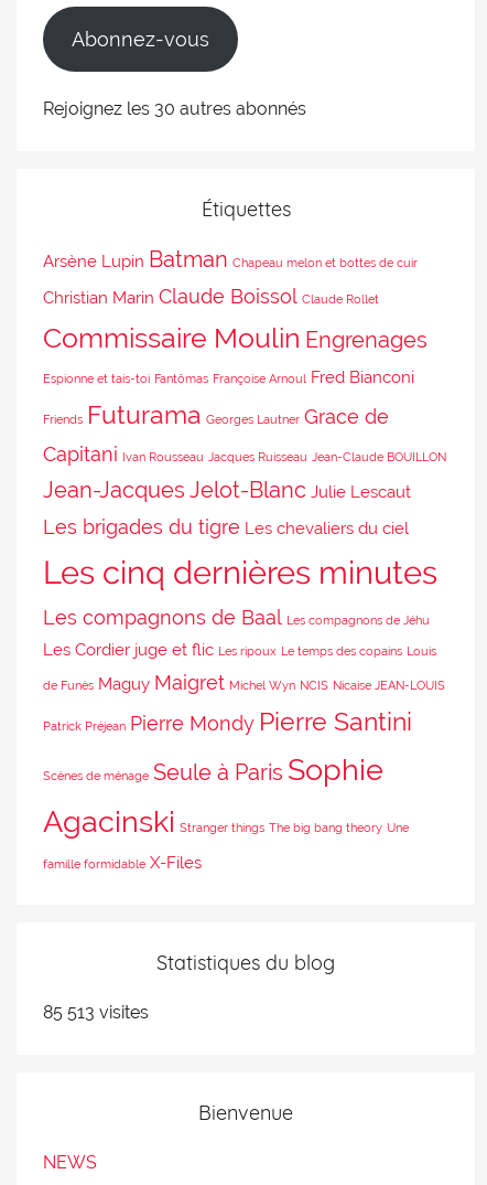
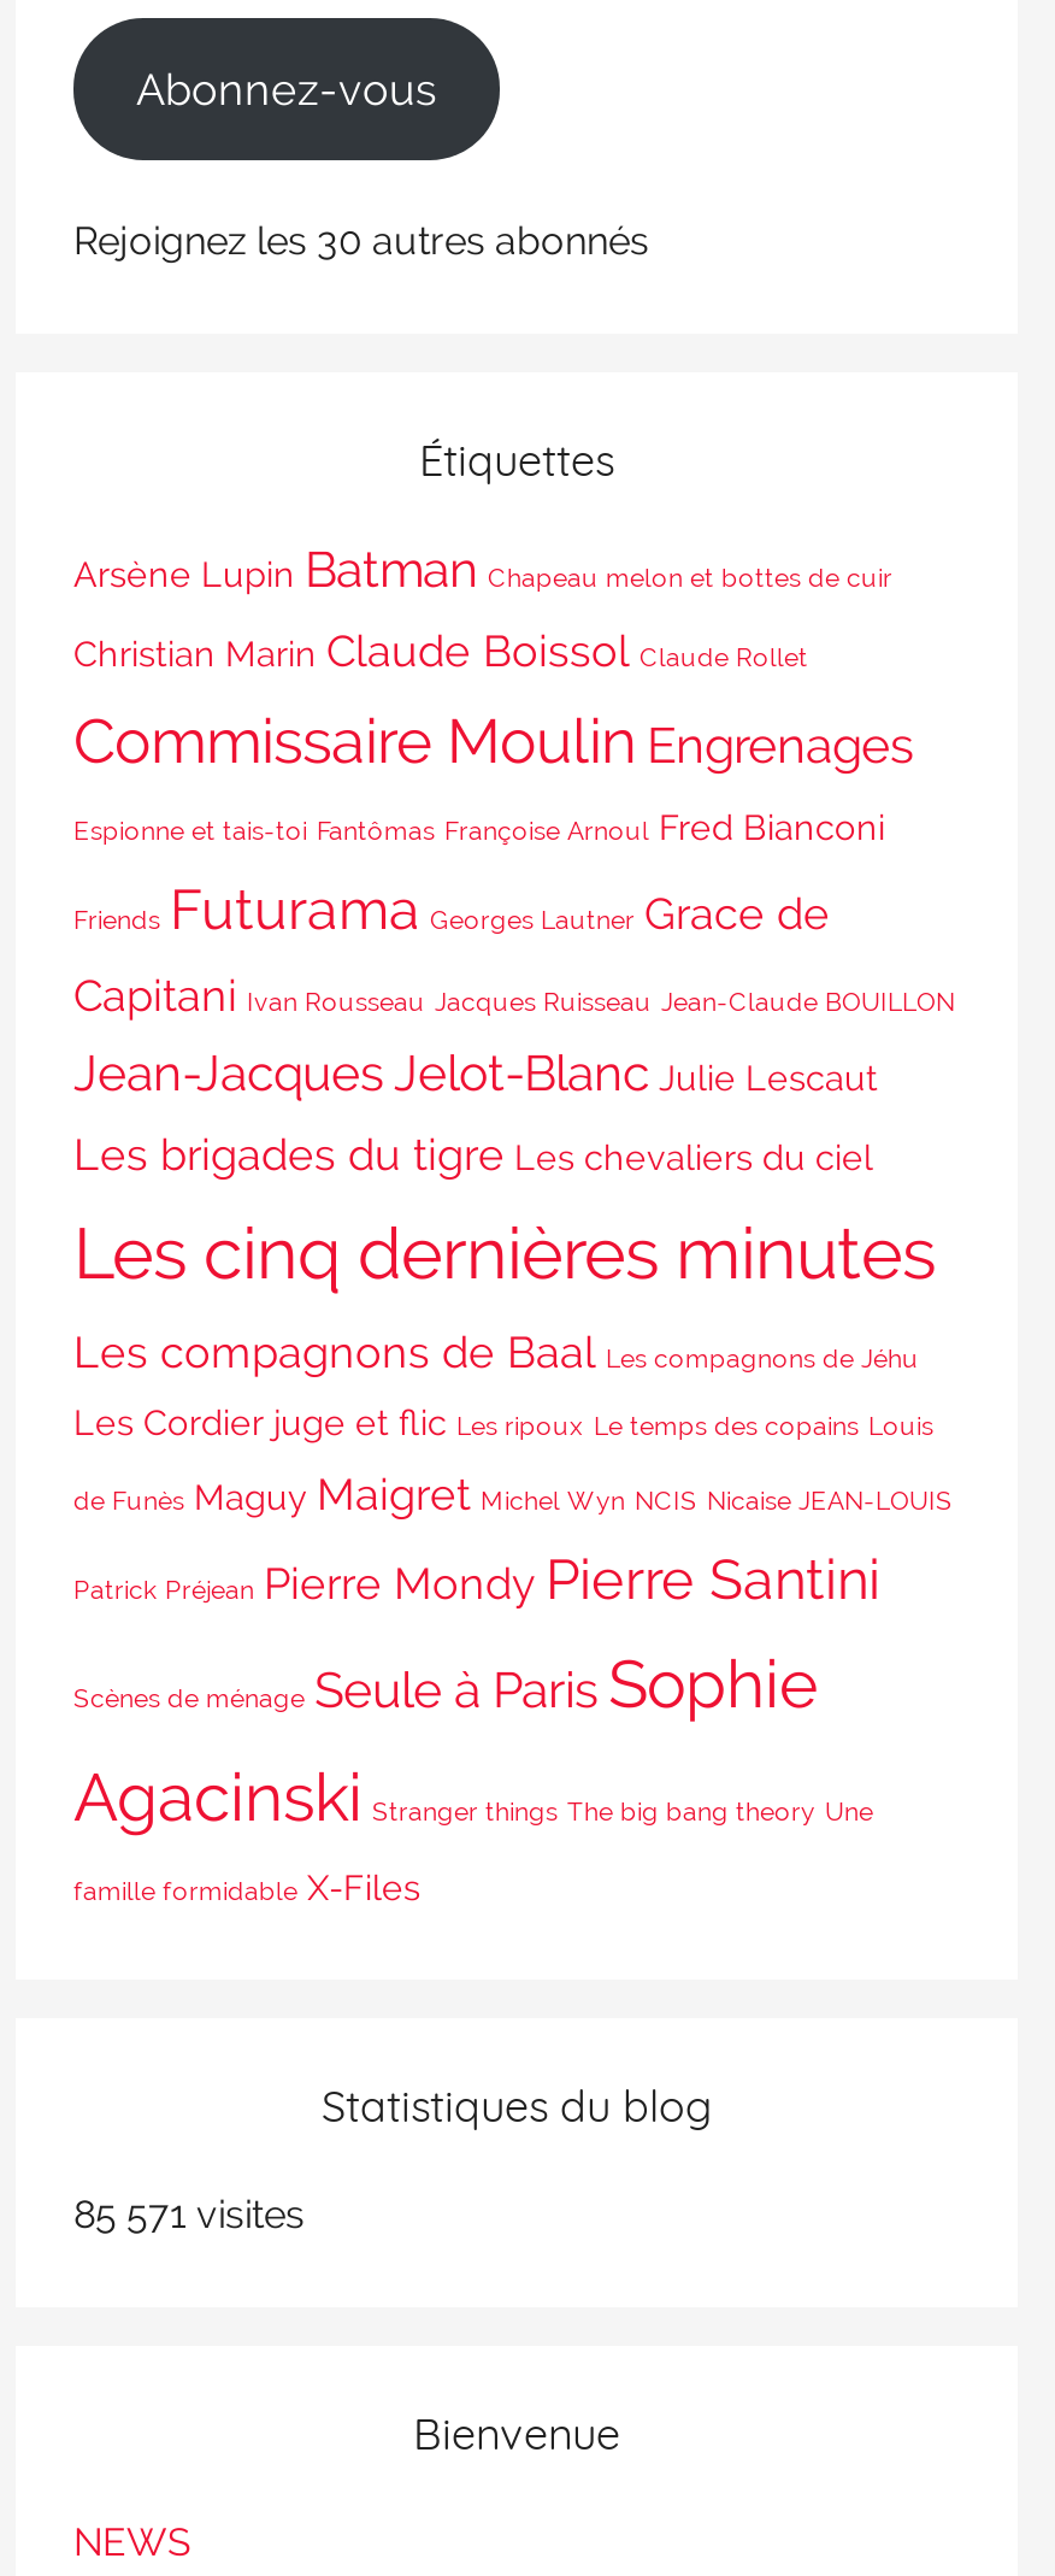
- 85 513 visites
+ 85 571 visites
